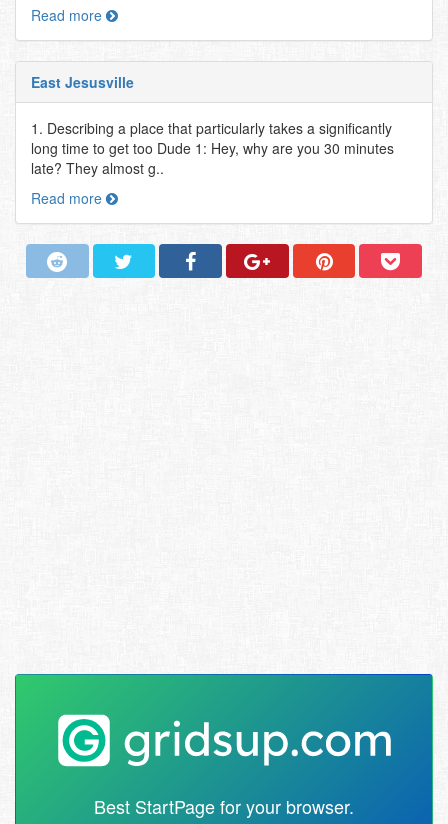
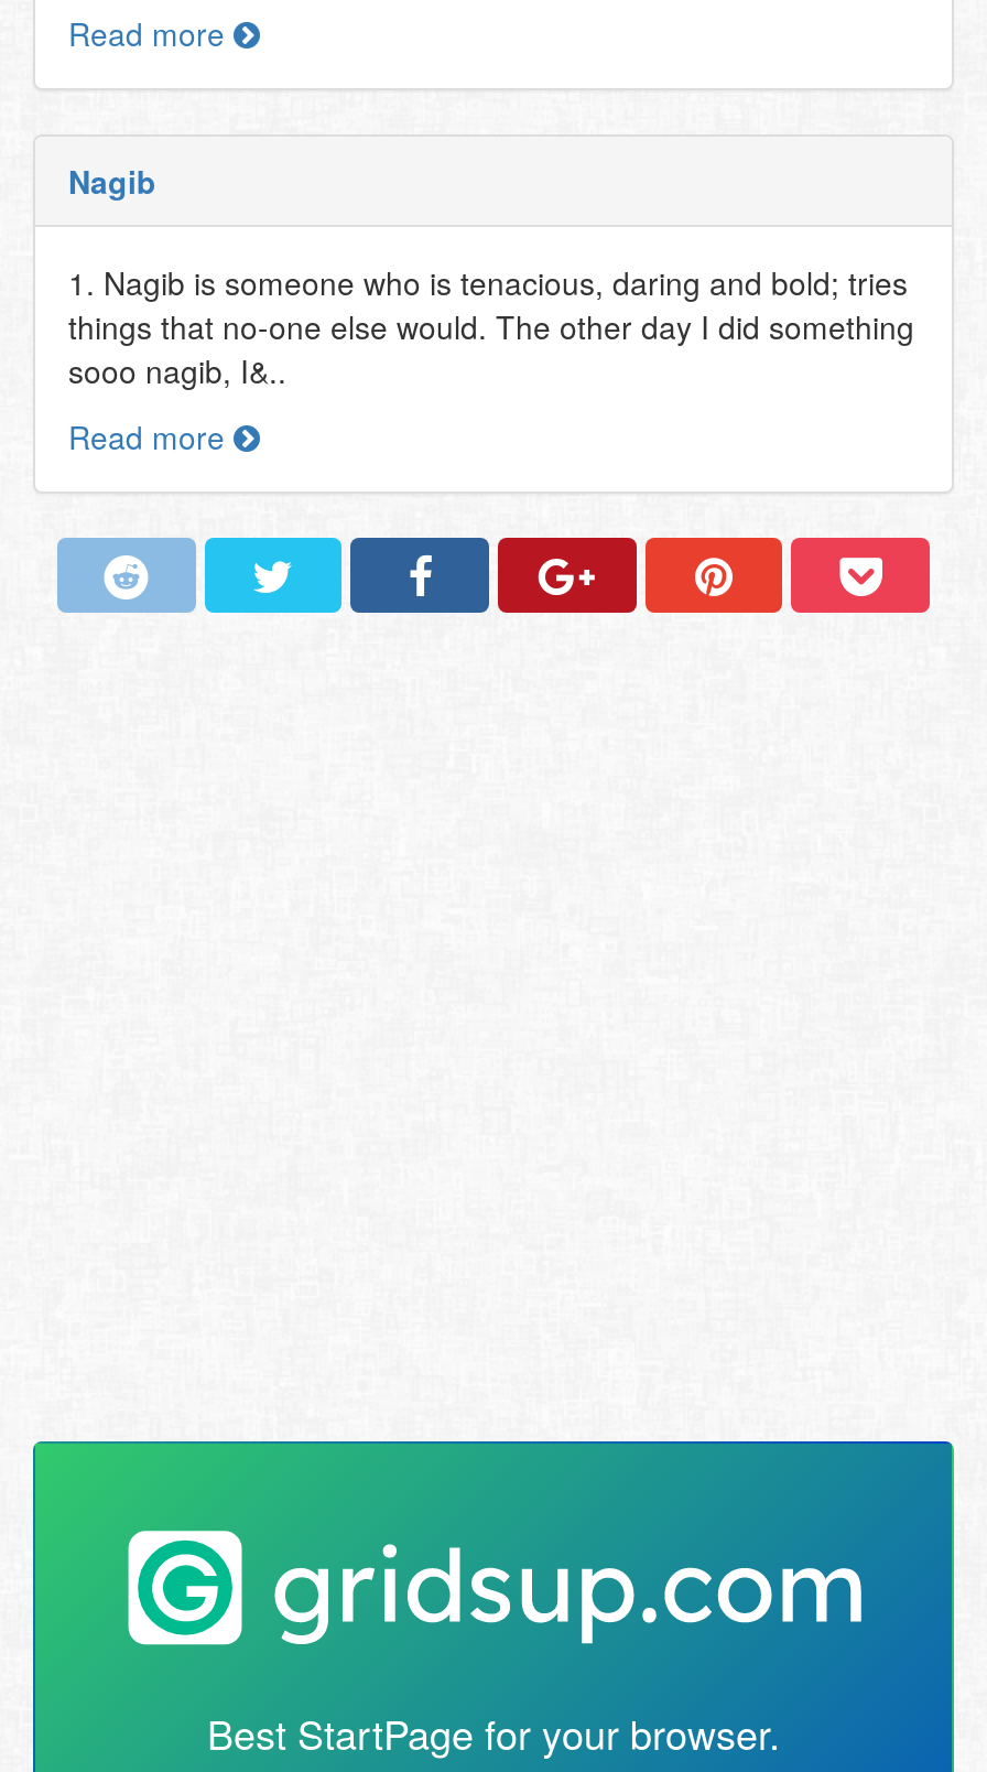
- East Jesusville
+ Nagib

- 1. Describing a place that particularly takes a significantly
- long time to get too Dude 1: Hey, why are you 30 minutes
- late? They almost g..
+ 1. Nagib is someone who is tenacious, daring and bold; tries
+ things that no-one else would. The other day I did something
+ sooo nagib, I&..
